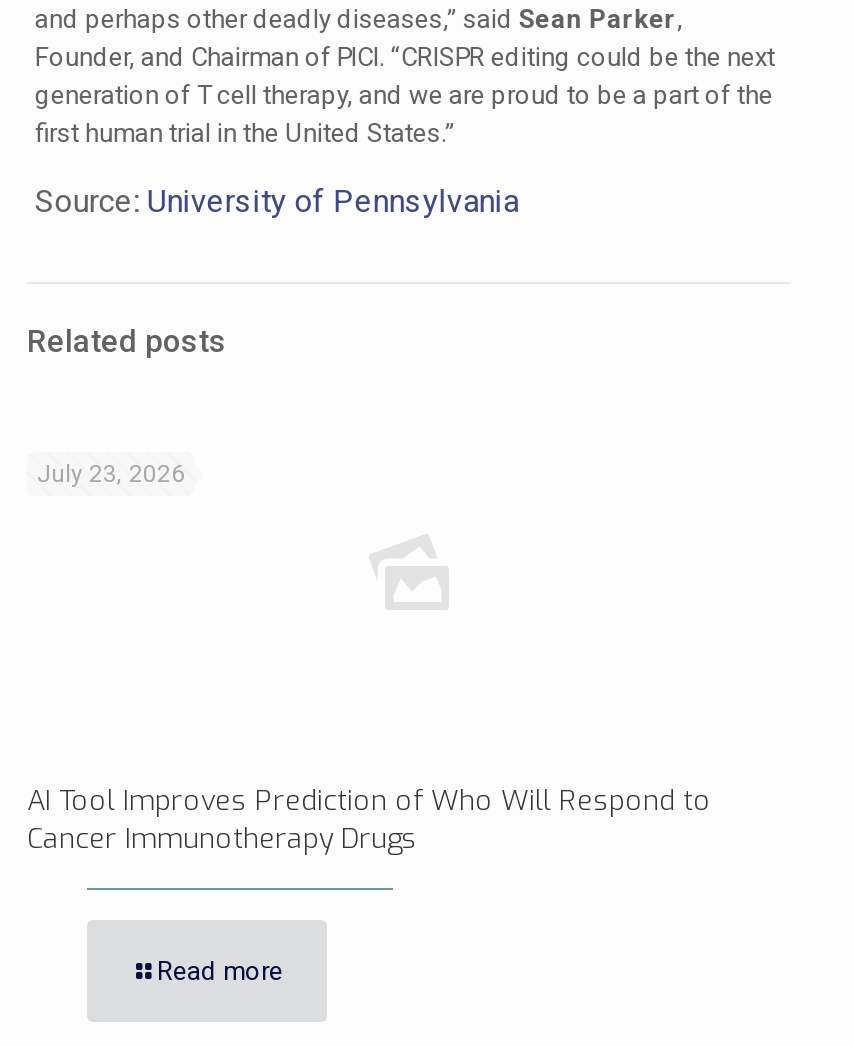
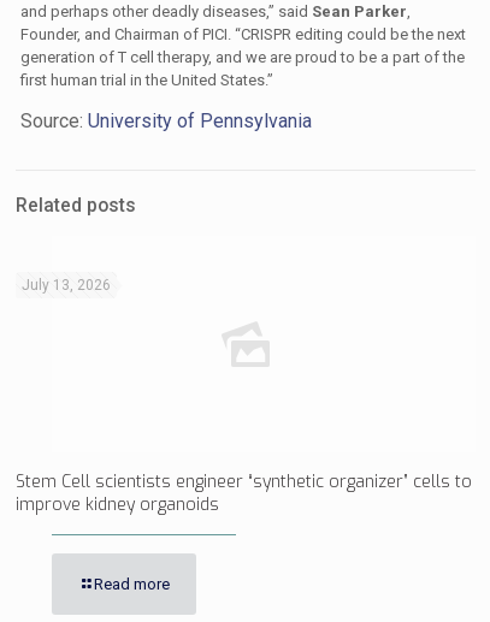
- July 23, 2026
+ July 13, 2026

- AI Tool Improves Prediction of Who Will Respond to
- Cancer Immunotherapy Drugs
+ Stem Cell scientists engineer “synthetic organizer” cells to
+ improve kidney organoids
